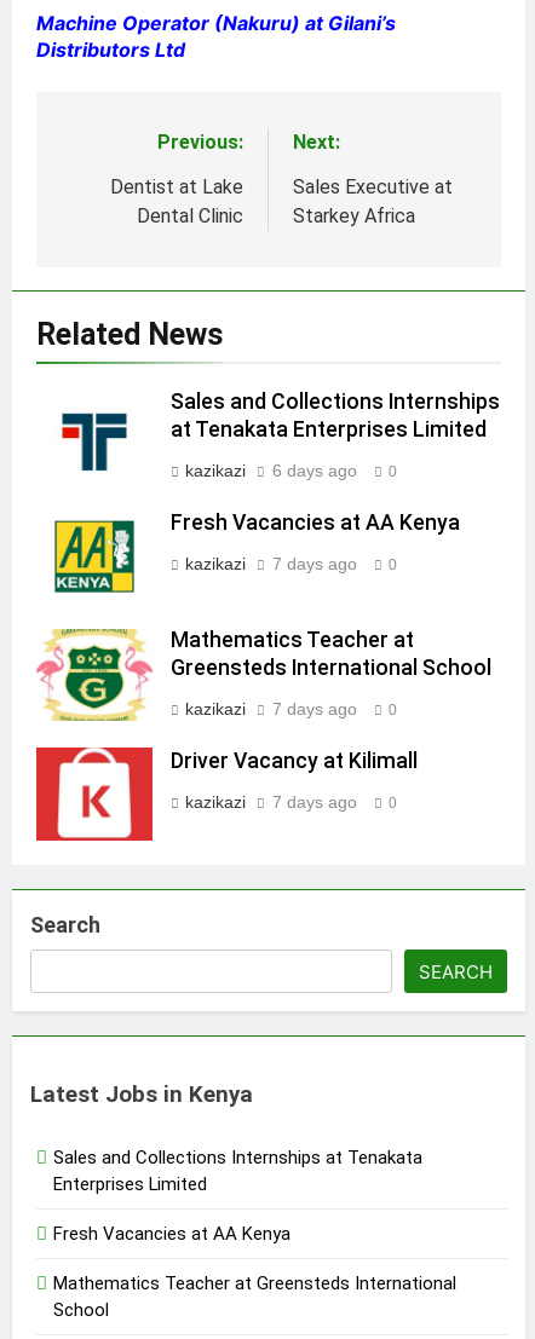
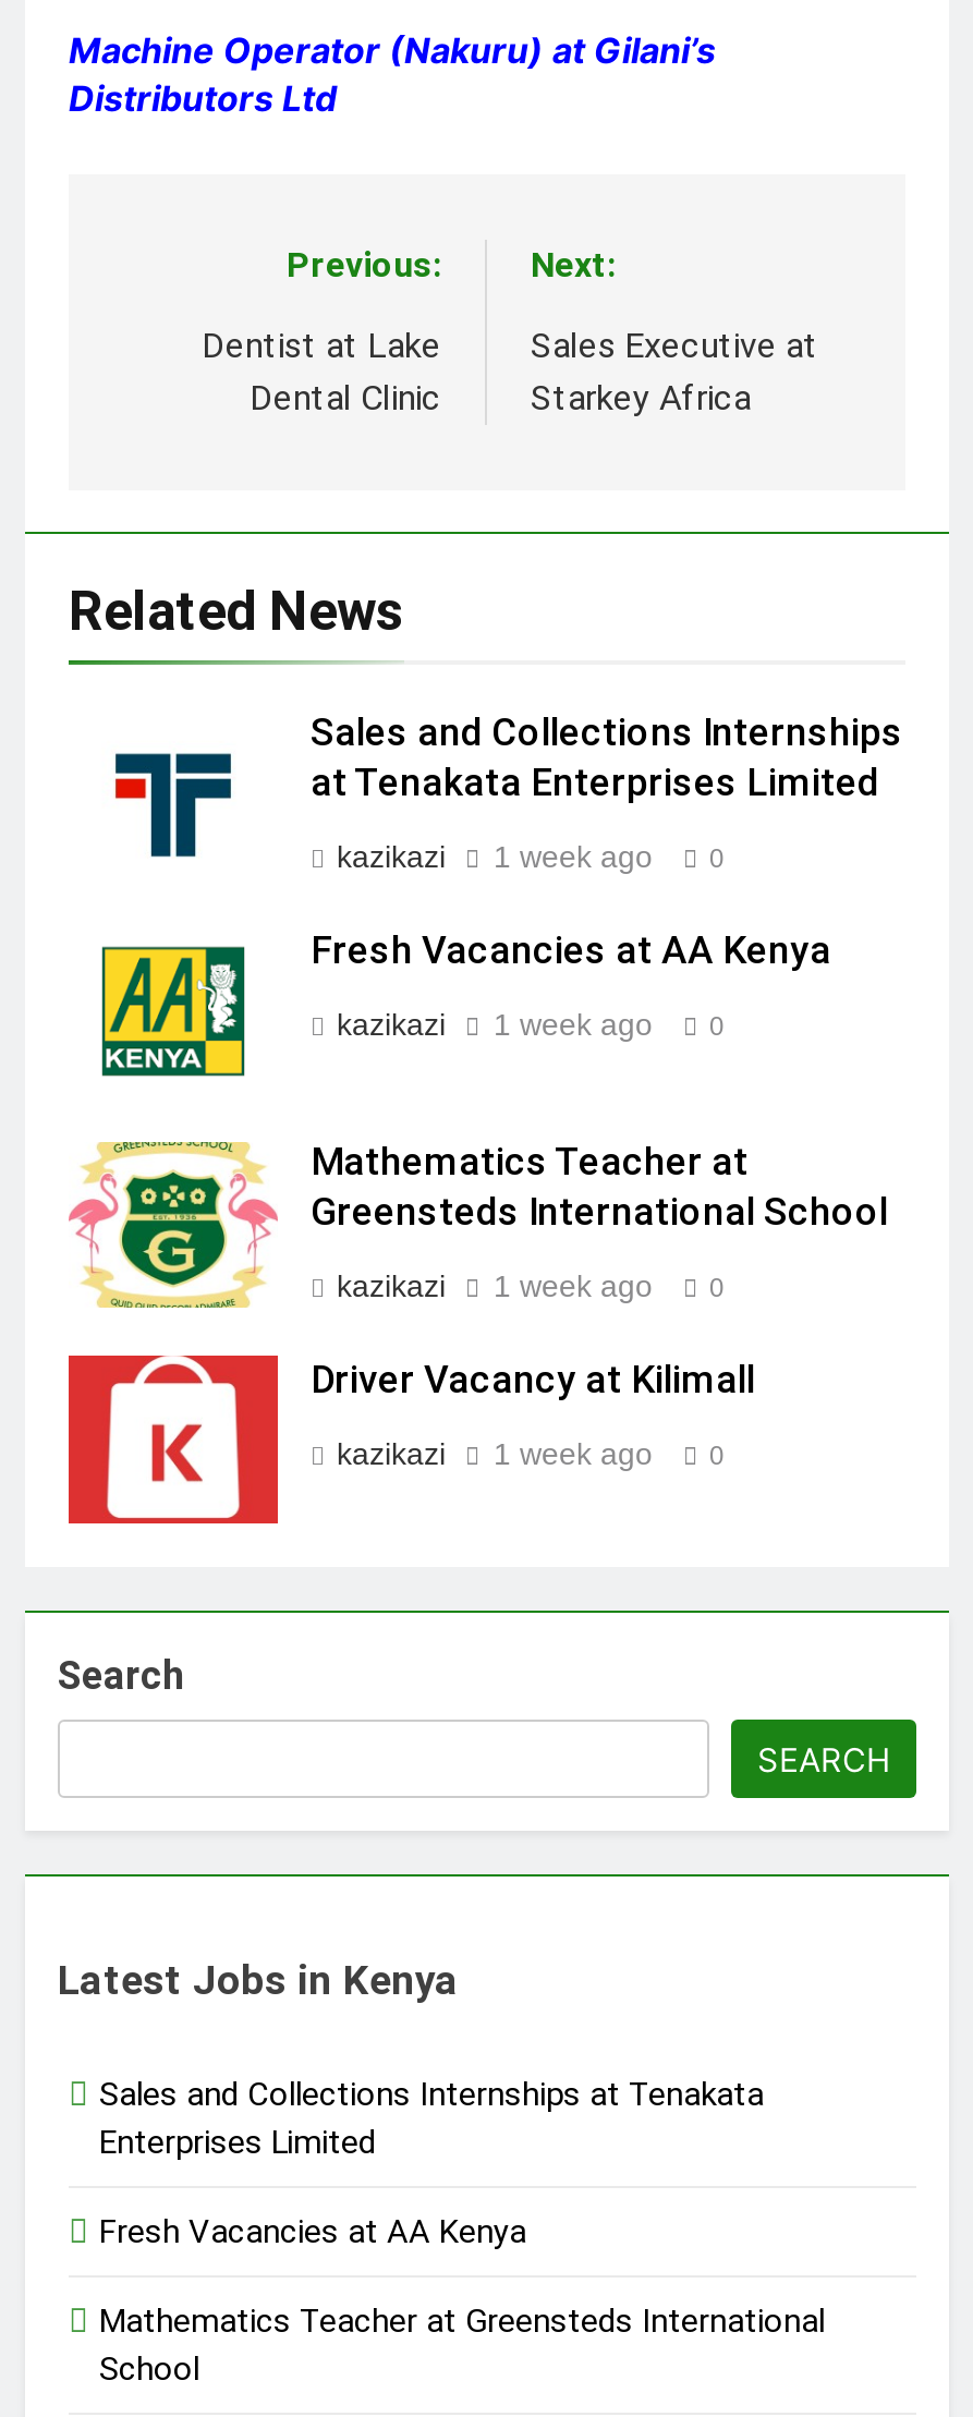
- kazikazi 6 days ago 0
+ kazikazi 1 week ago 0

- kazikazi 7 days ago 0
+ kazikazi 1 week ago 0

- kazikazi 7 days ago 0
+ kazikazi 1 week ago 0

- kazikazi 7 days ago 0
+ kazikazi 1 week ago 0
